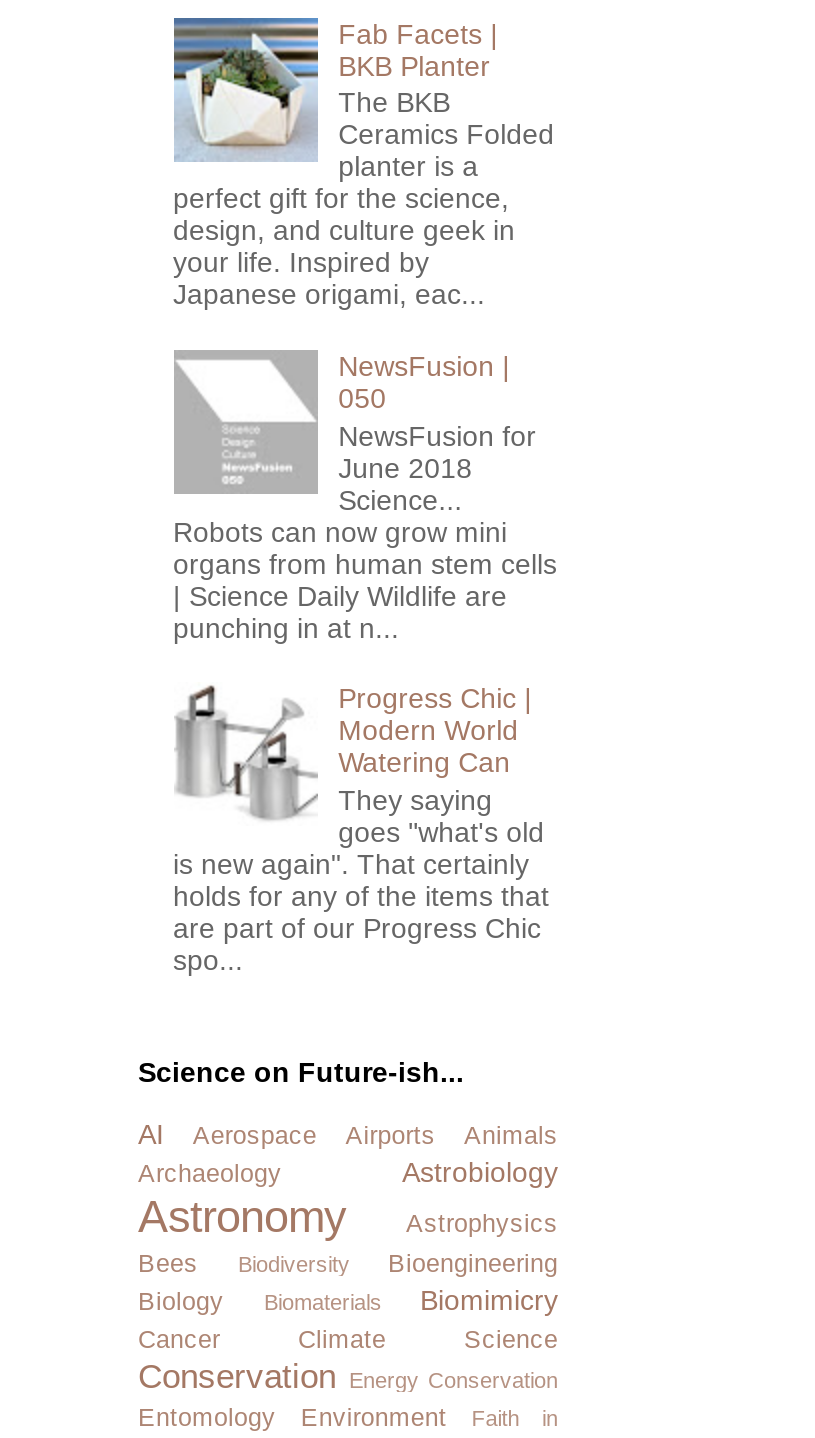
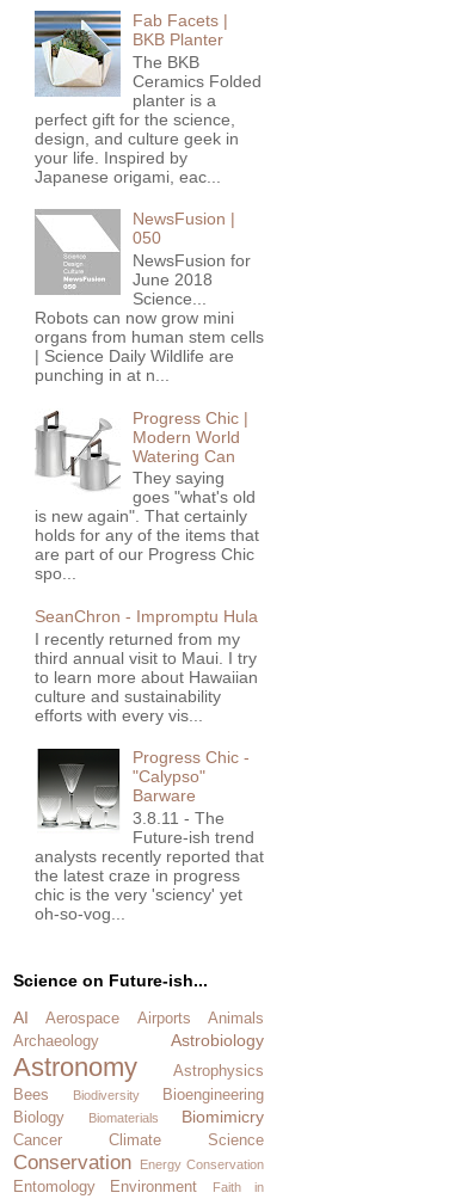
+ [image]
+ SeanChron - Impromptu Hula
+ I recently returned from my
+ third annual visit to Maui. I try
+ to learn more about Hawaiian
+ culture and sustainability
+ efforts with every vis...
+ Progress Chic -
+ "Calypso"
+ Barware
+ 3.8.11 - The
+ Future-ish trend
+ analysts recently reported that
+ the latest craze in progress
+ chic is the very 'sciency' yet
+ oh-so-vog...
